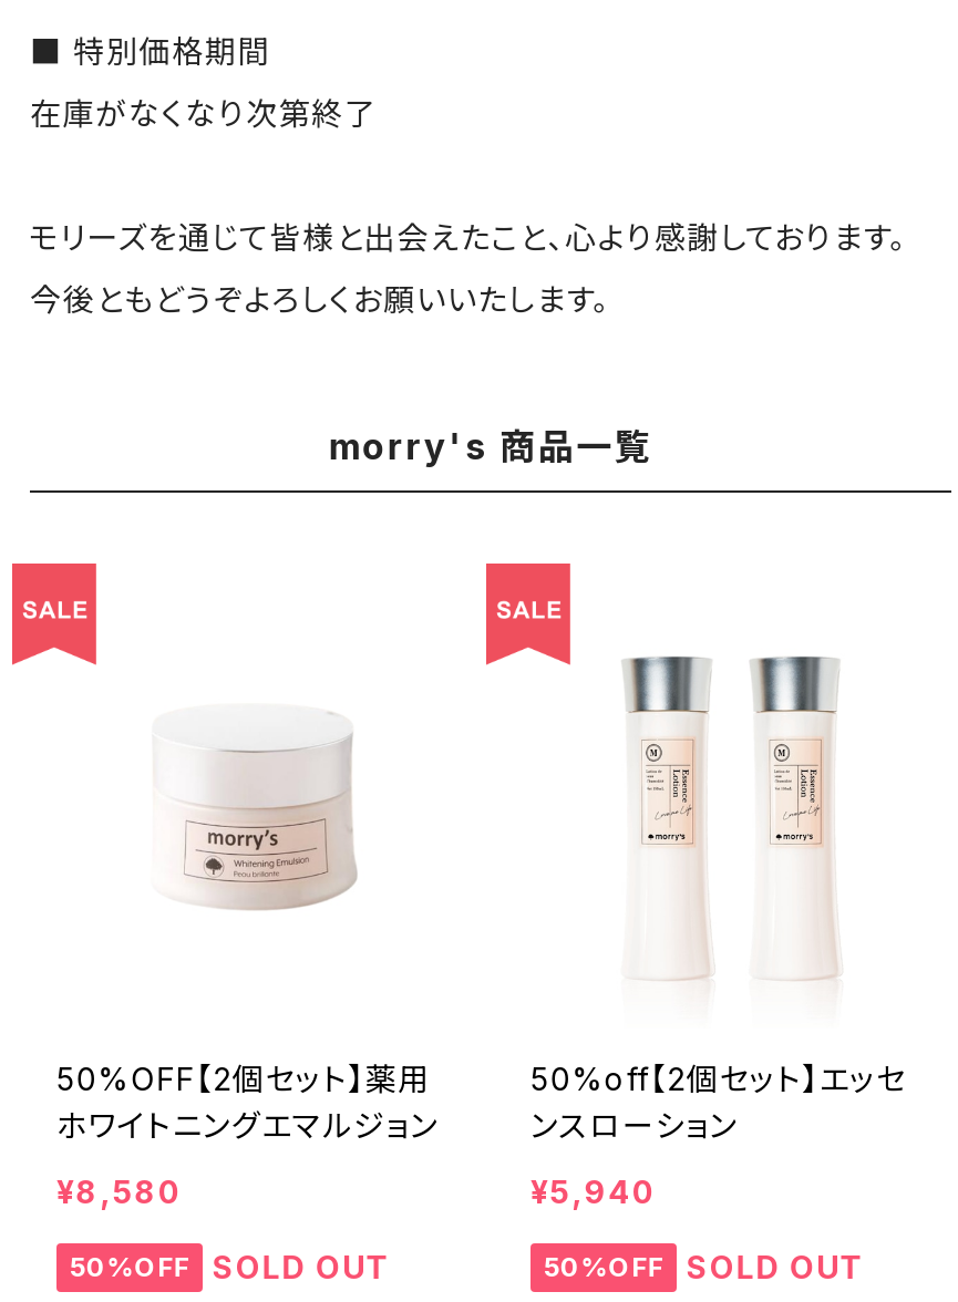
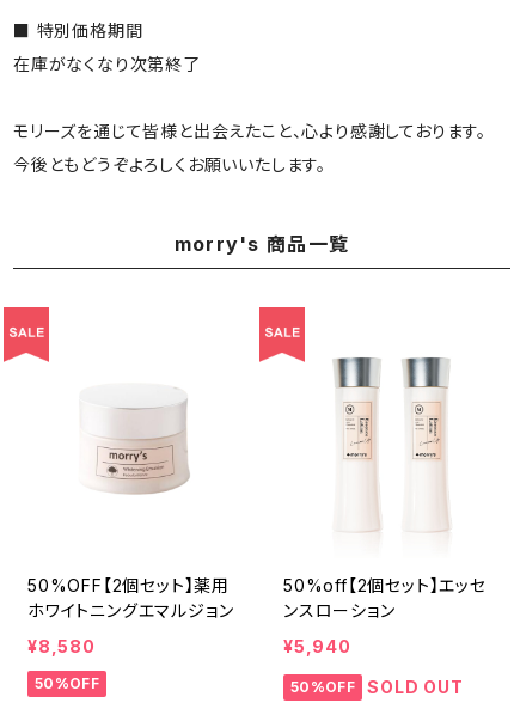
- SOLD OUT
